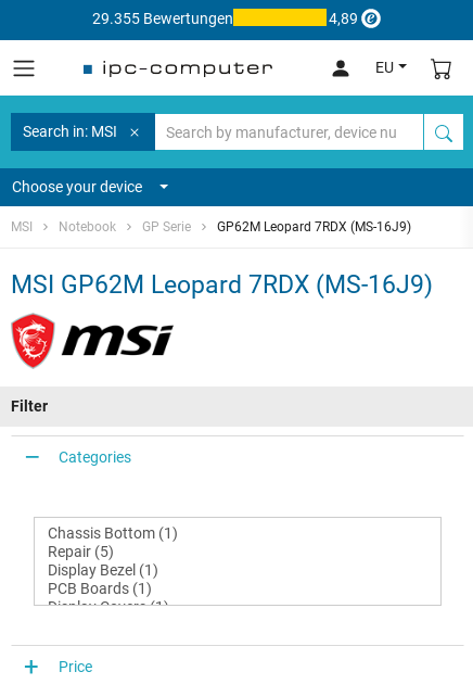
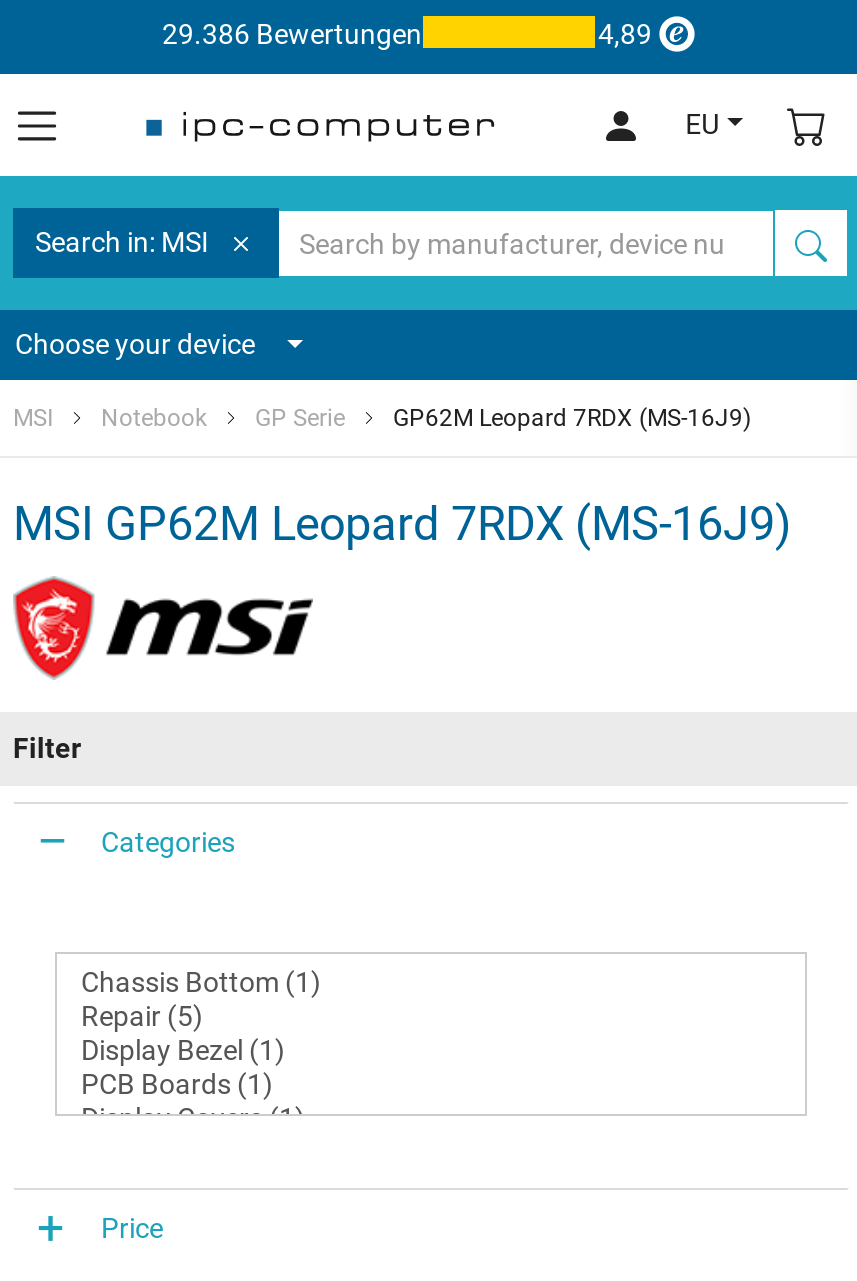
- 29.355 Bewertungen
+ 29.386 Bewertungen
